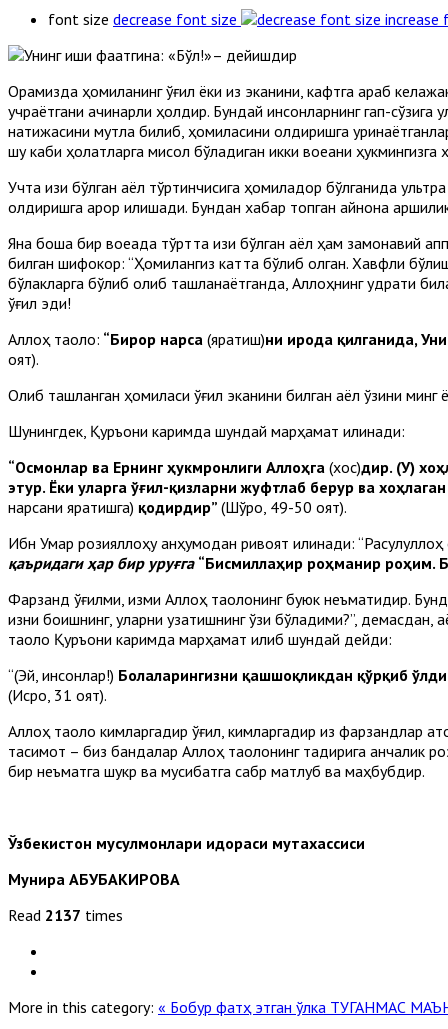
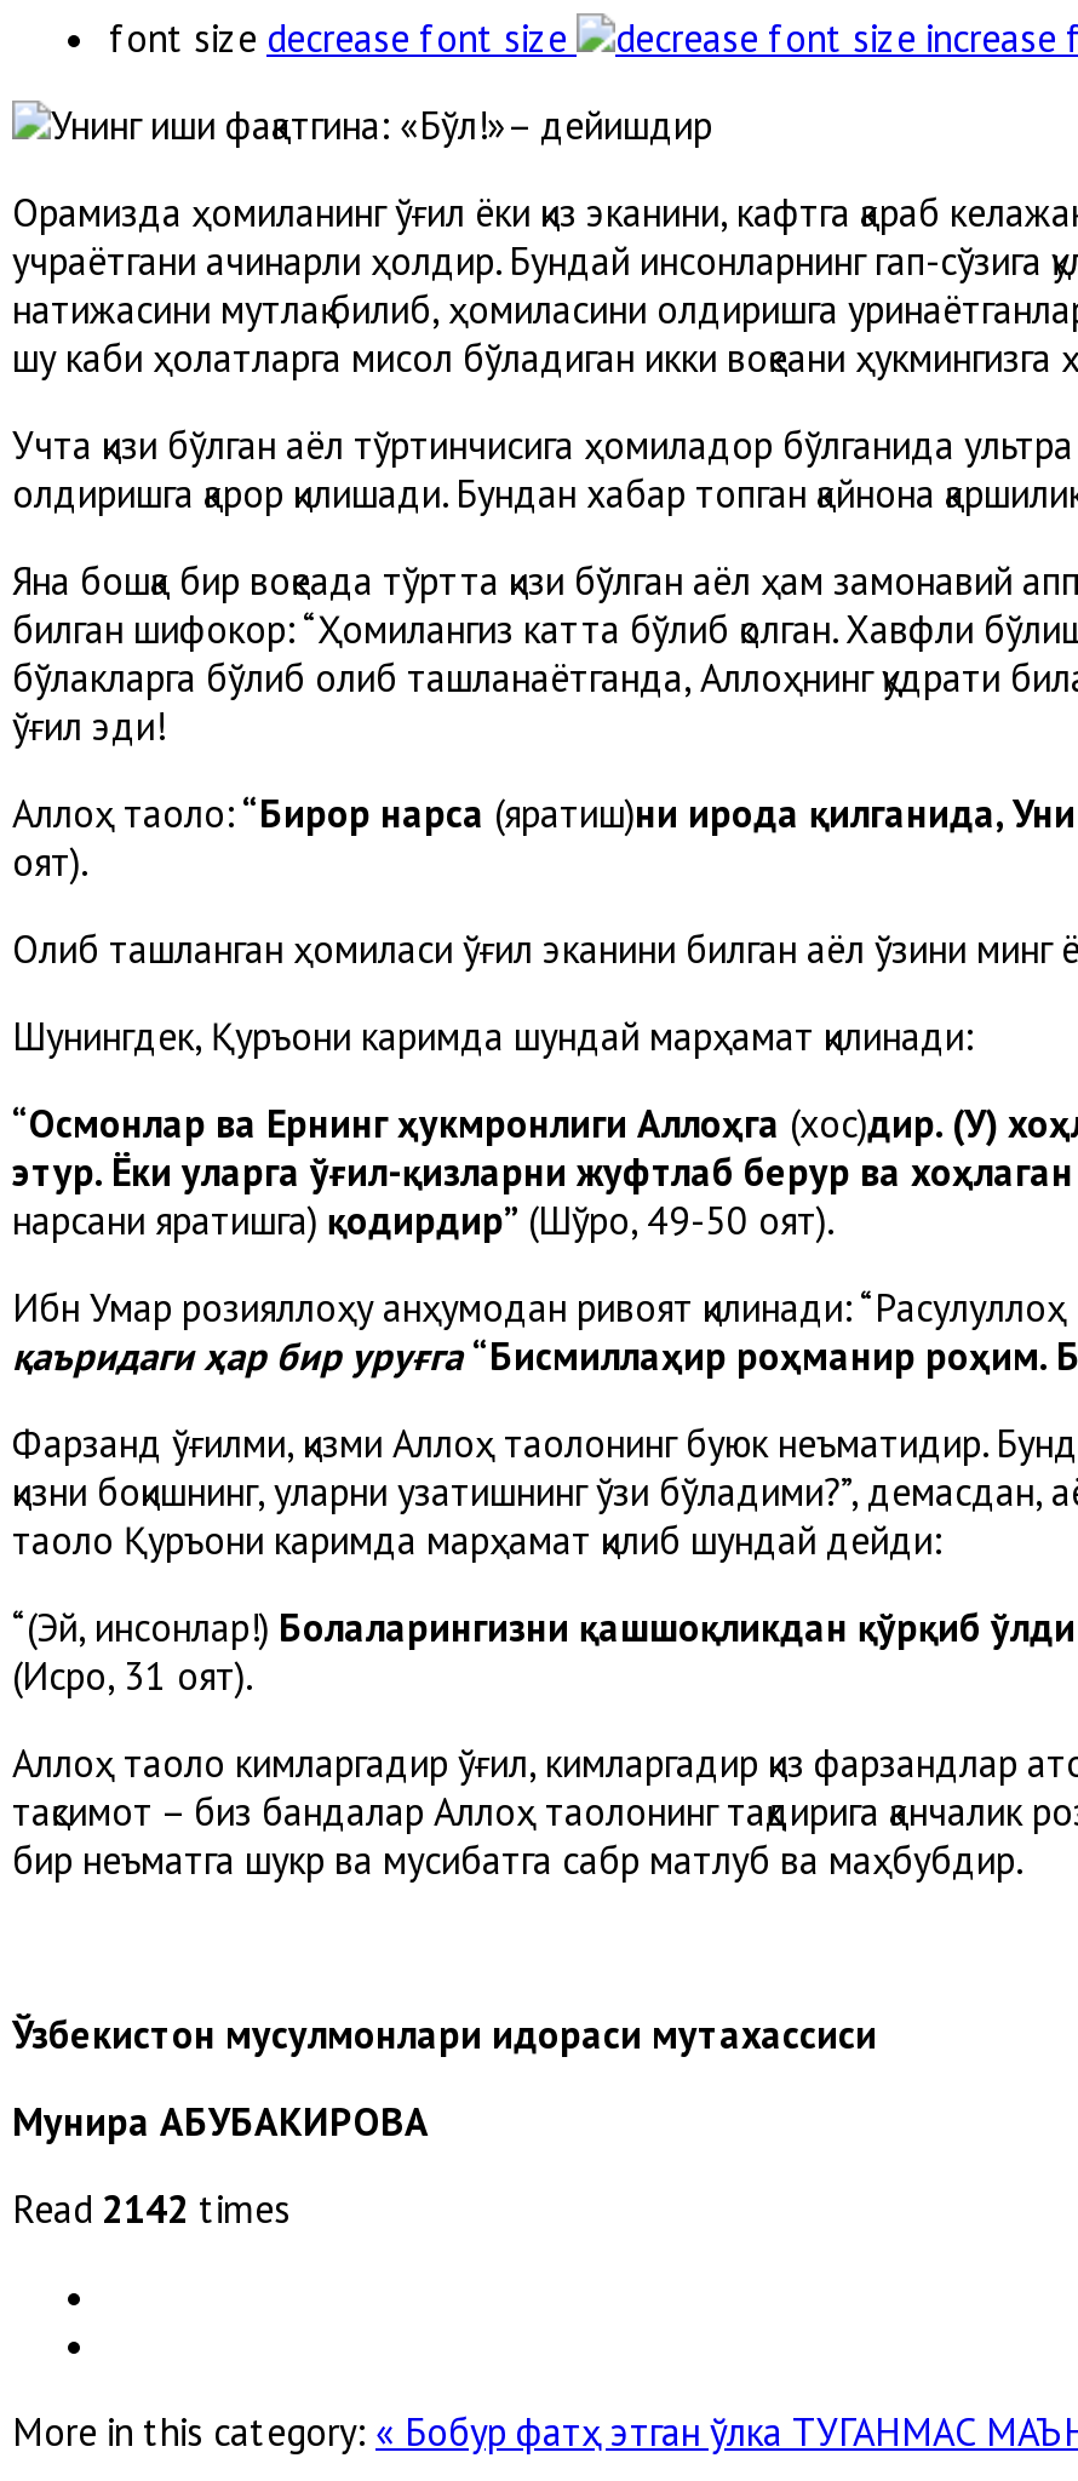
- Read 2137 times
+ Read 2142 times
